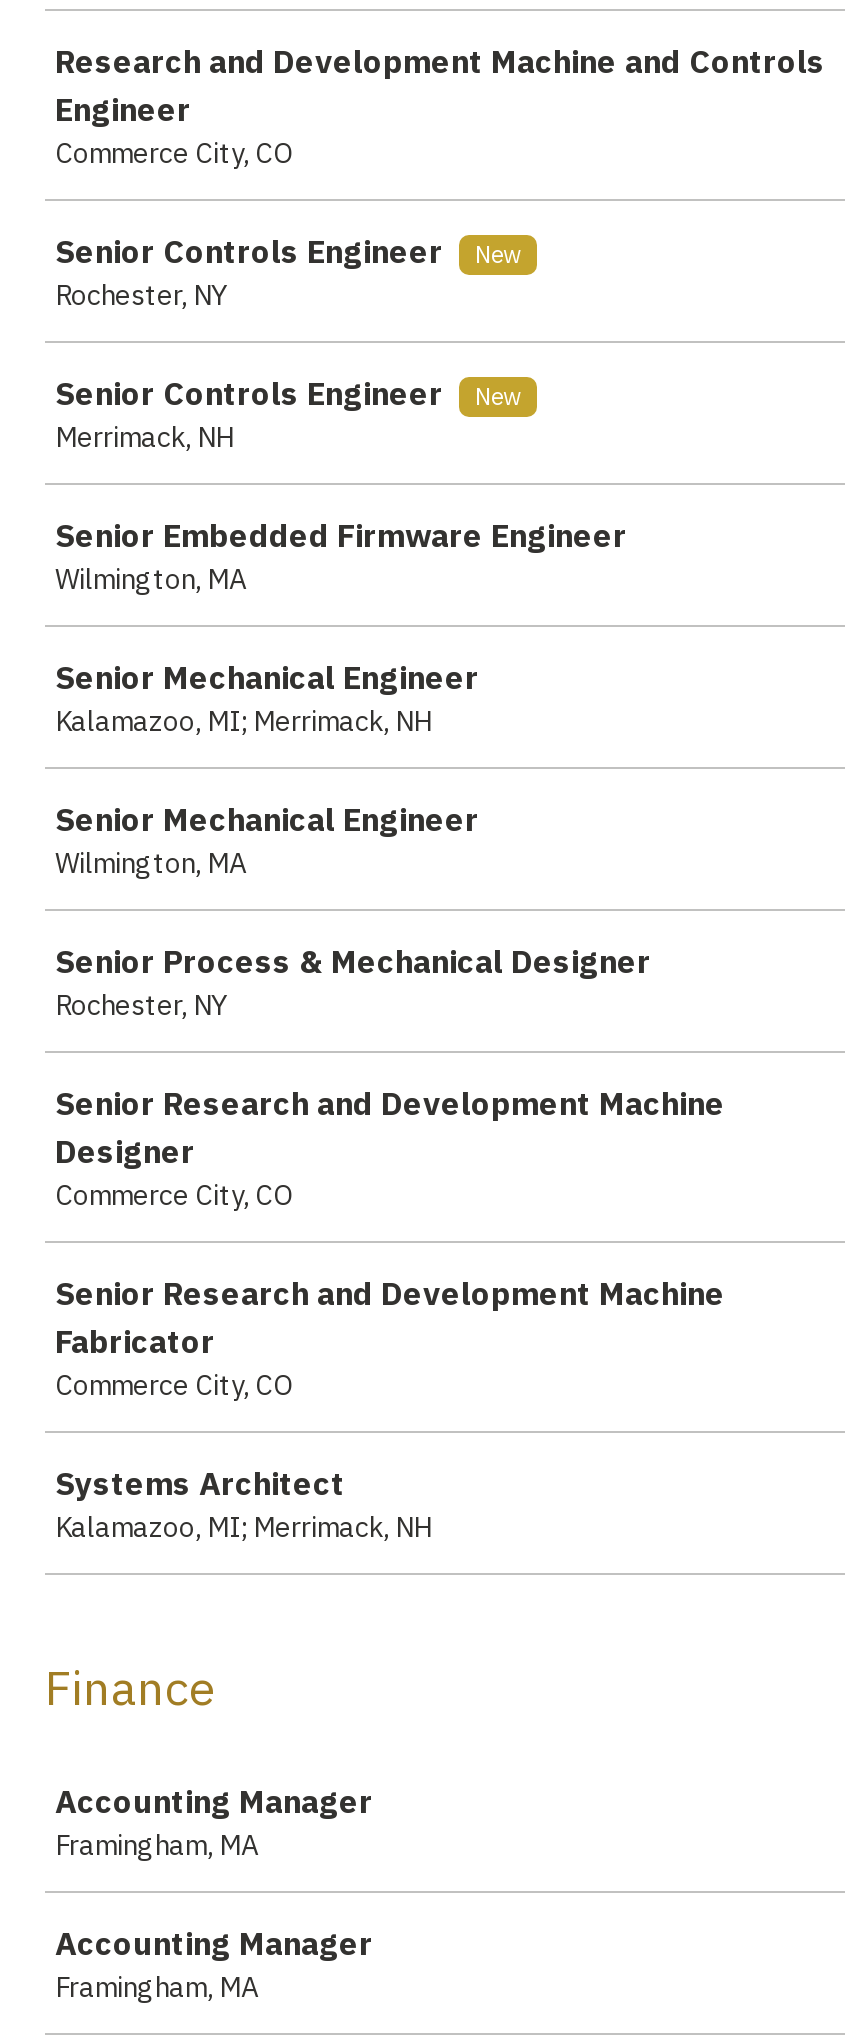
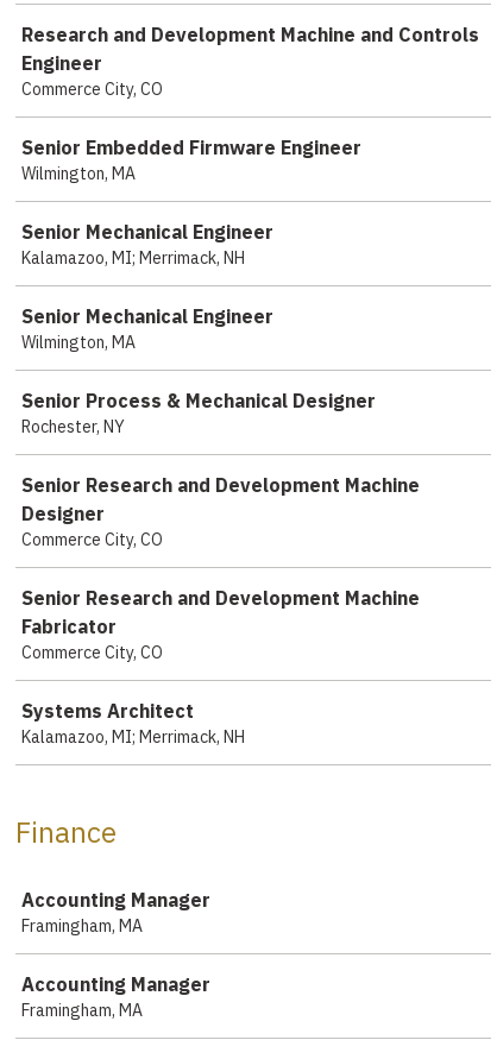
- Senior Controls Engineer
- New
- Rochester, NY
- Senior Controls Engineer
- New
- Merrimack, NH
